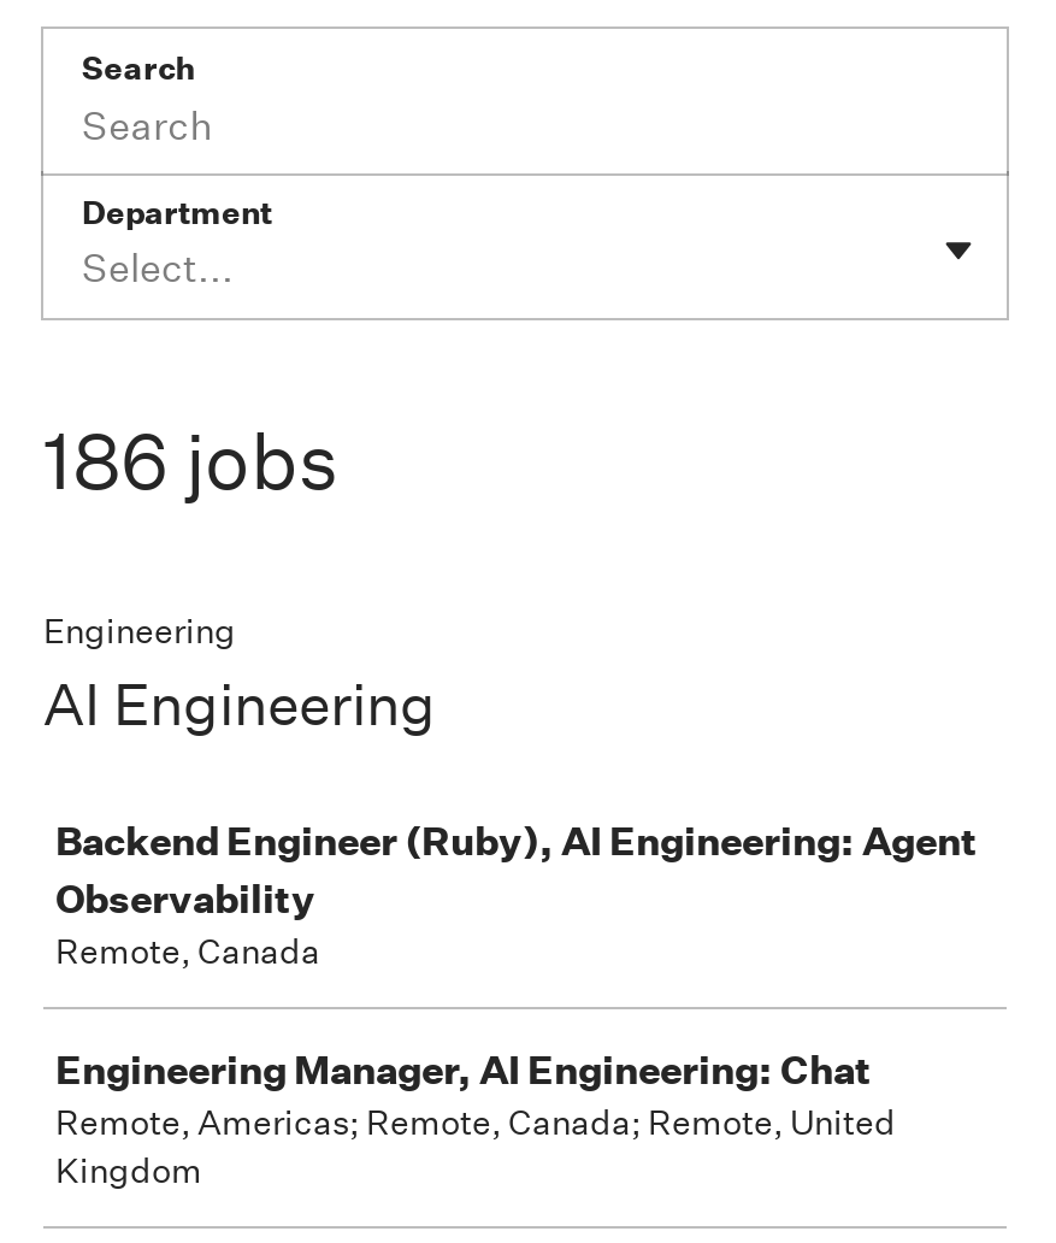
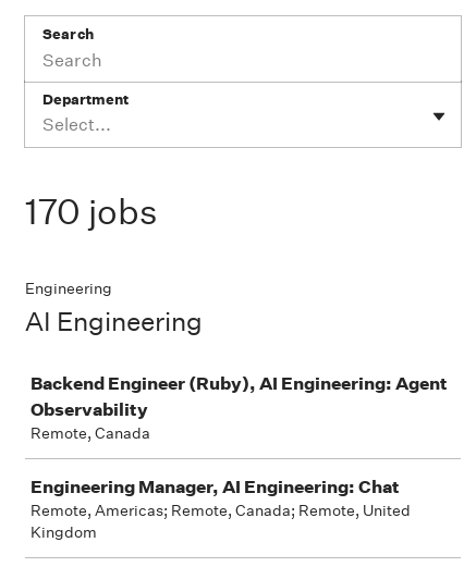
- 186 jobs
+ 170 jobs
